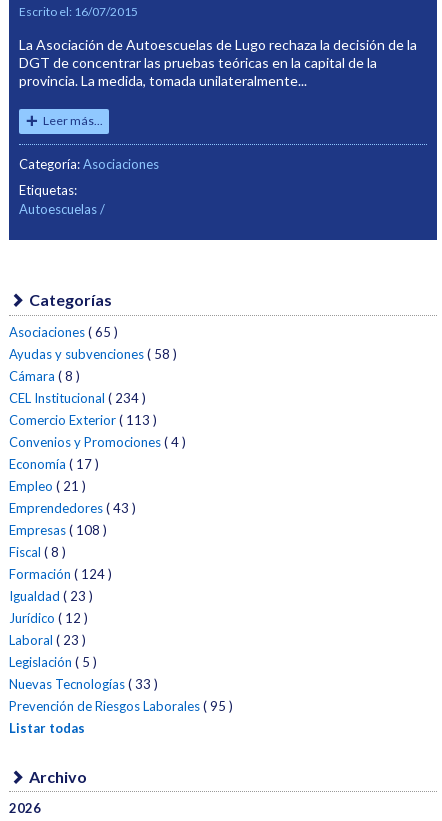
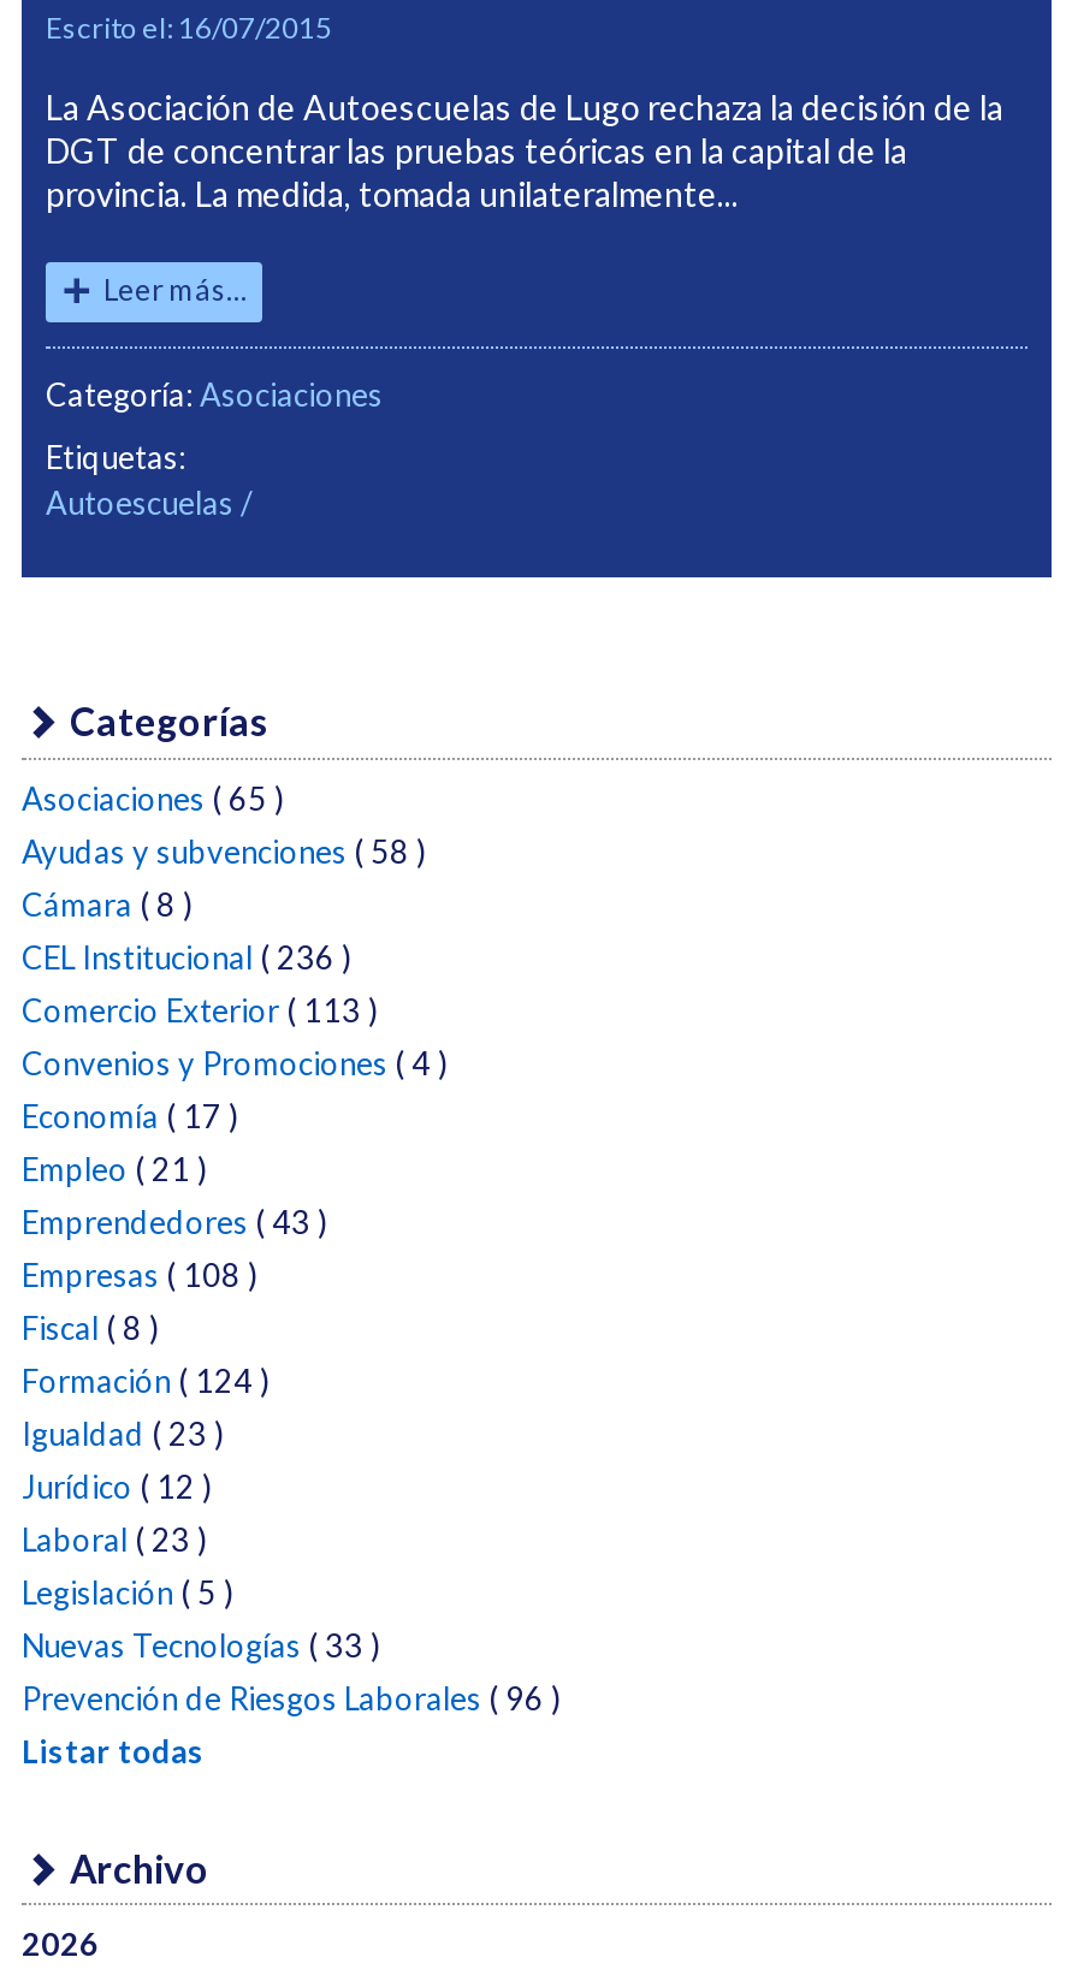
- CEL Institucional ( 234 )
+ CEL Institucional ( 236 )

- Prevención de Riesgos Laborales ( 95 )
+ Prevención de Riesgos Laborales ( 96 )
